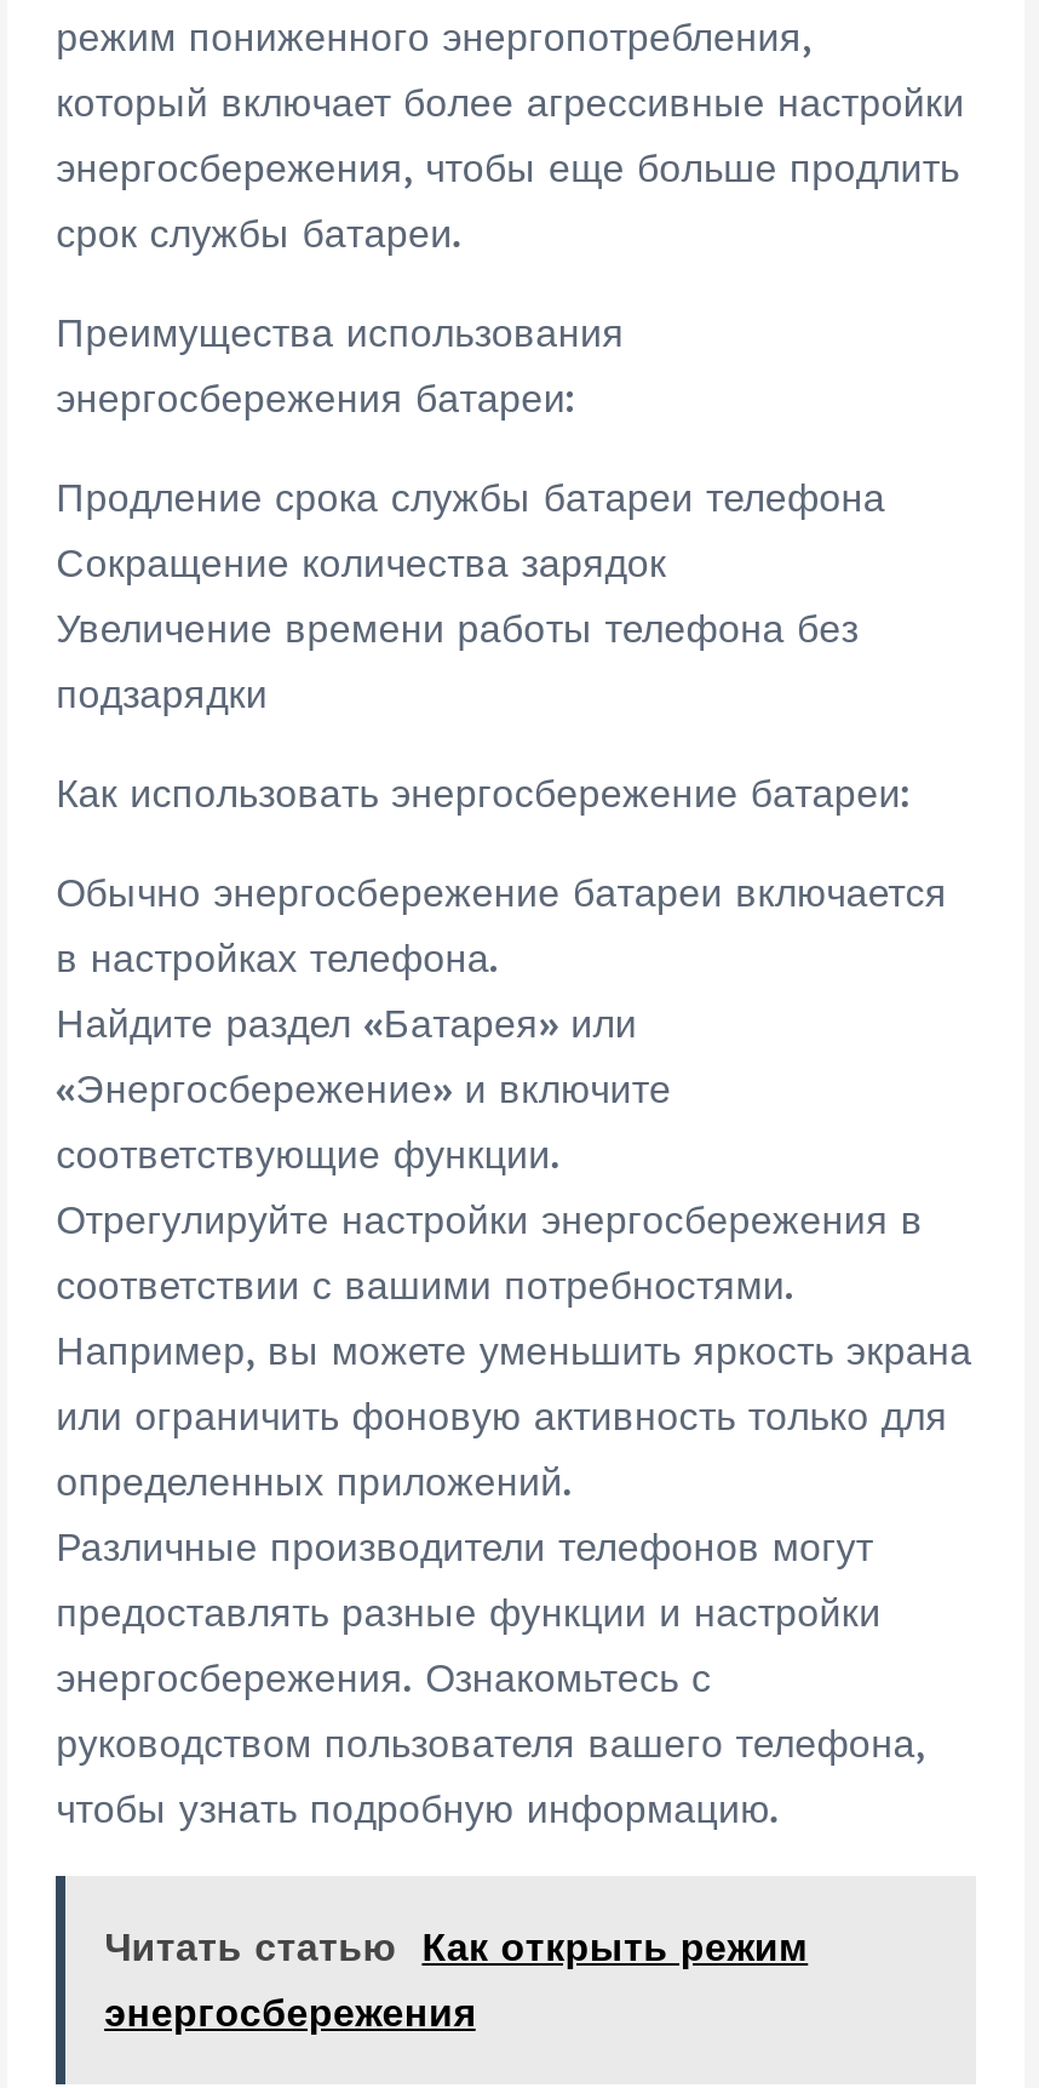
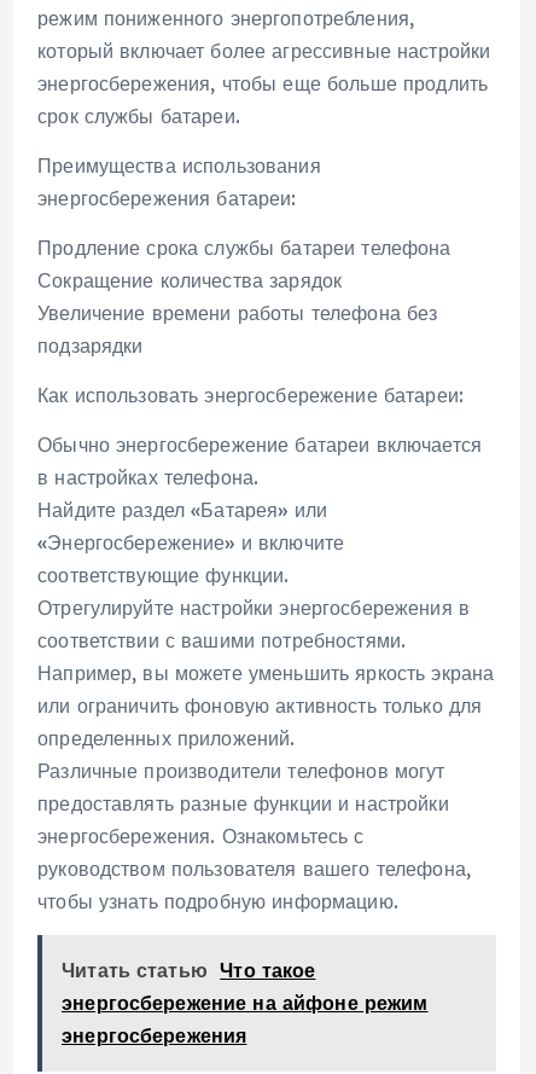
- Читать статью Как открыть режим
+ Читать статью Что такое
+ энергосбережение на айфоне режим
